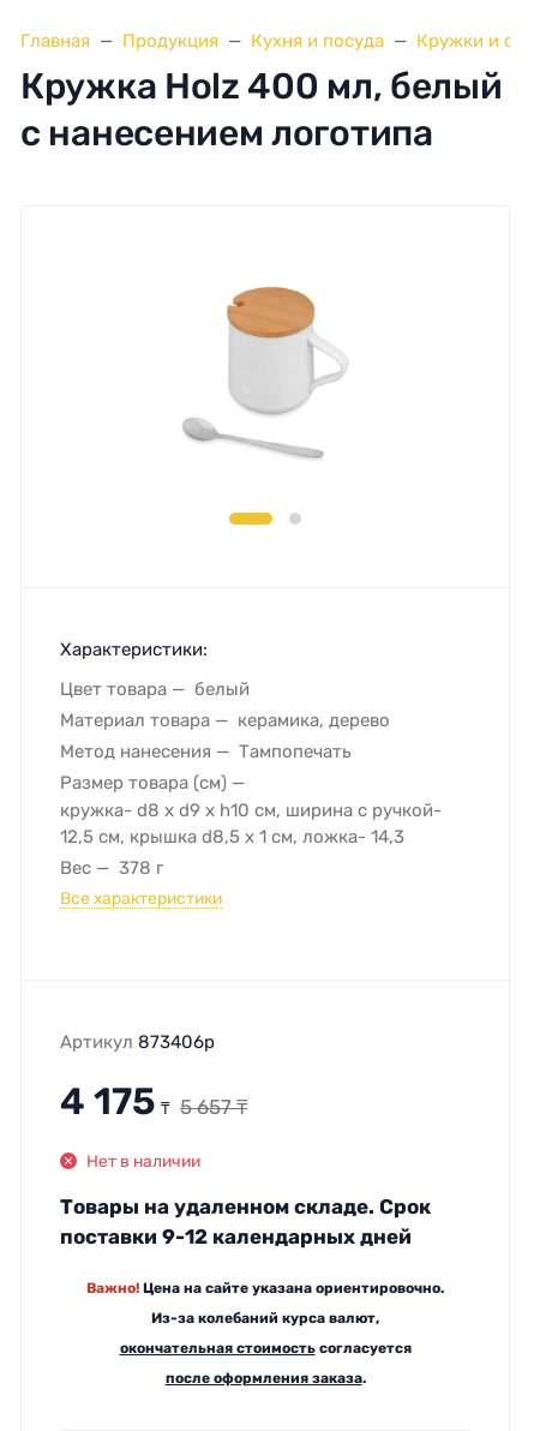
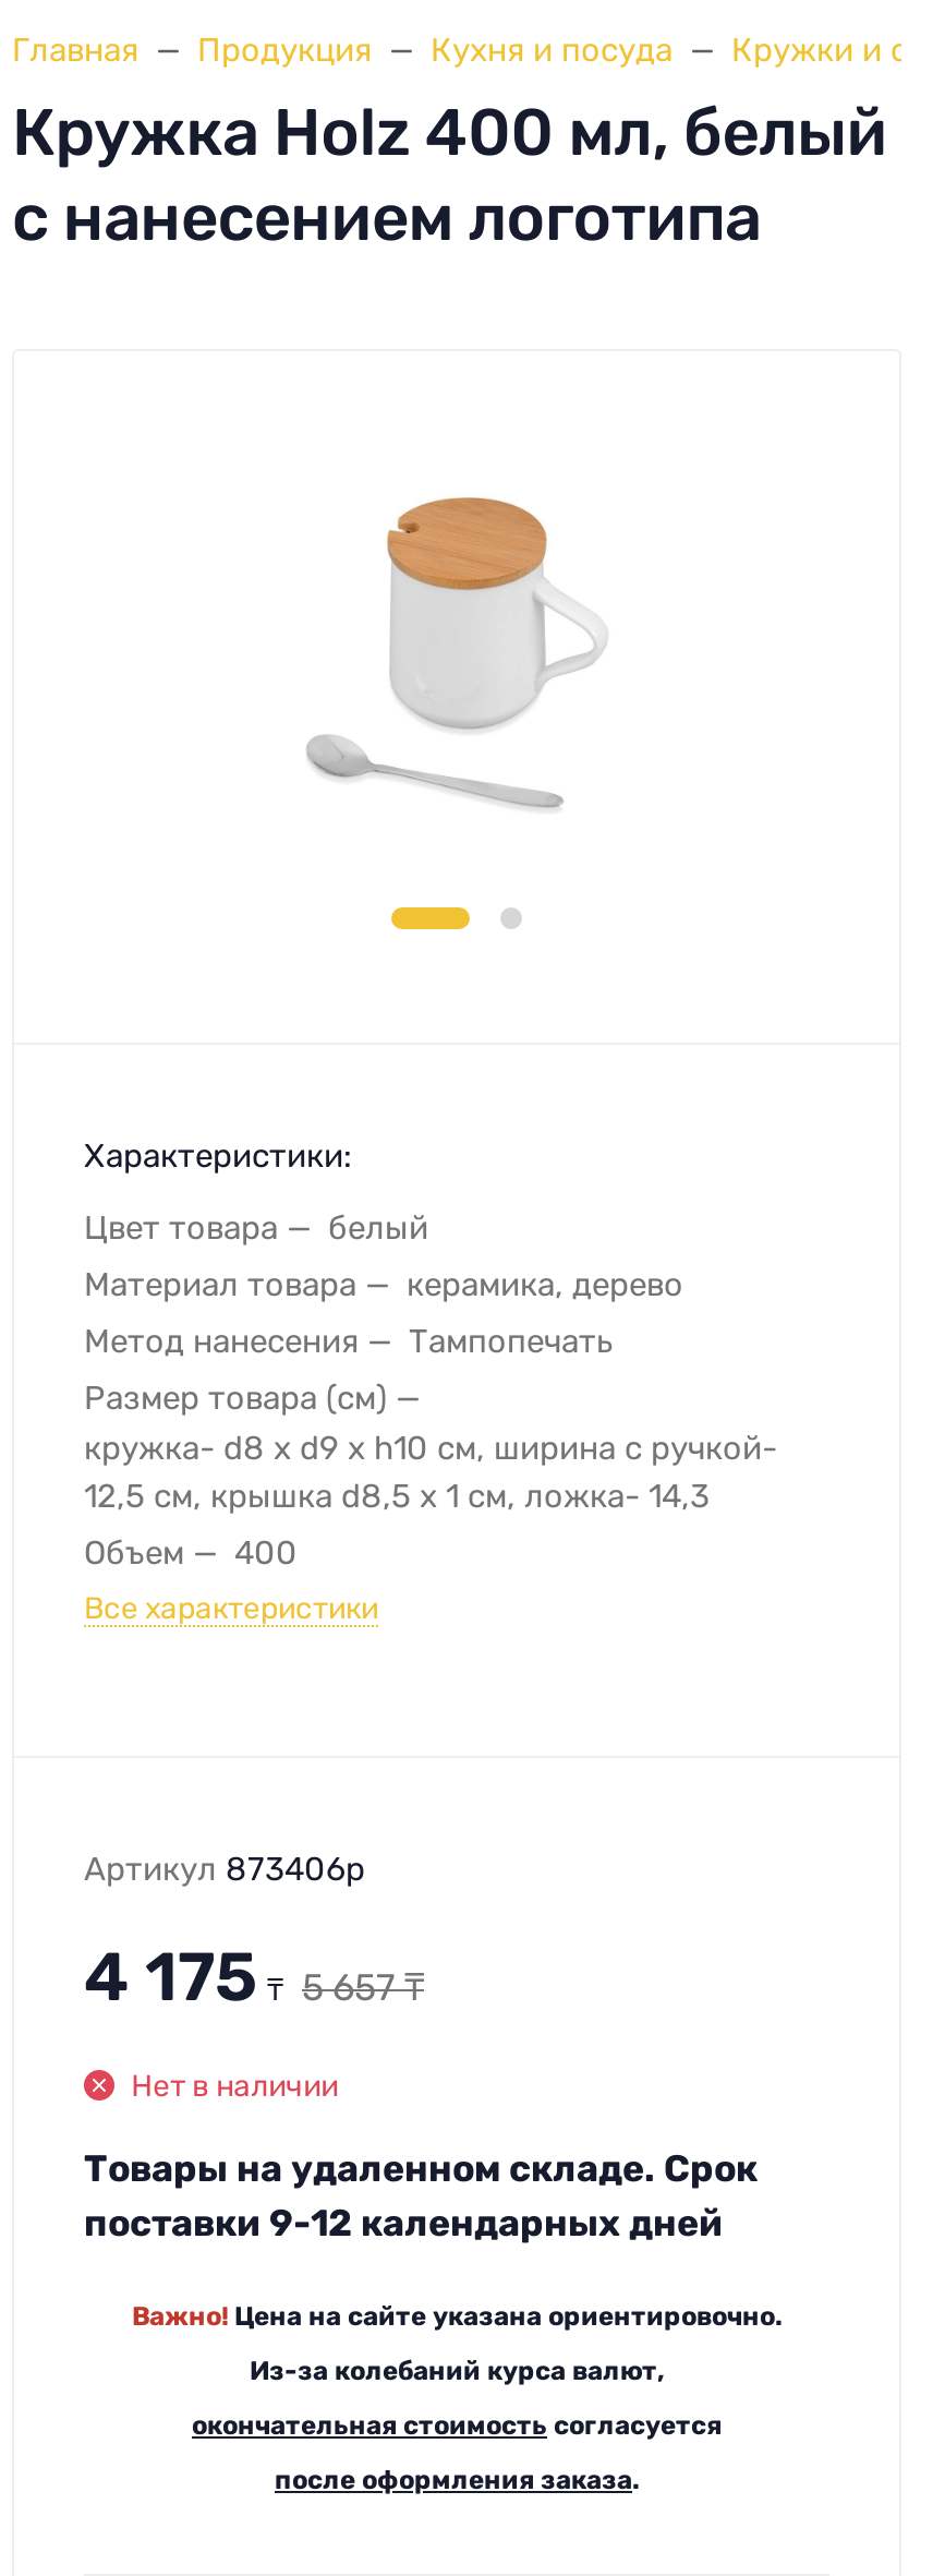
- Вес
- 378 г
+ Объем
+ 400
